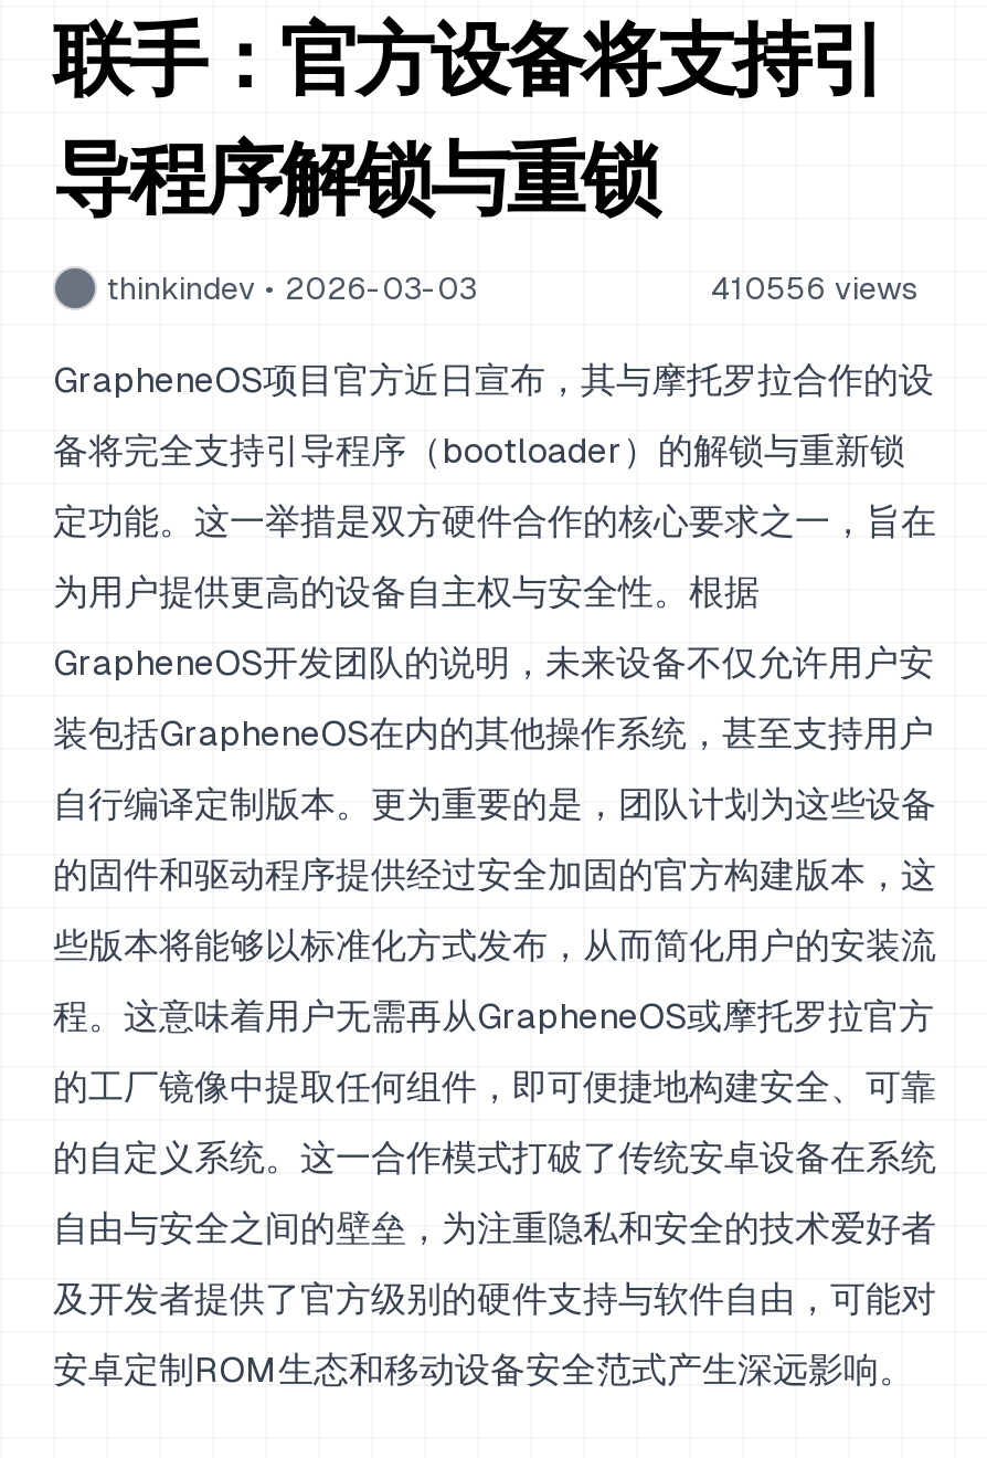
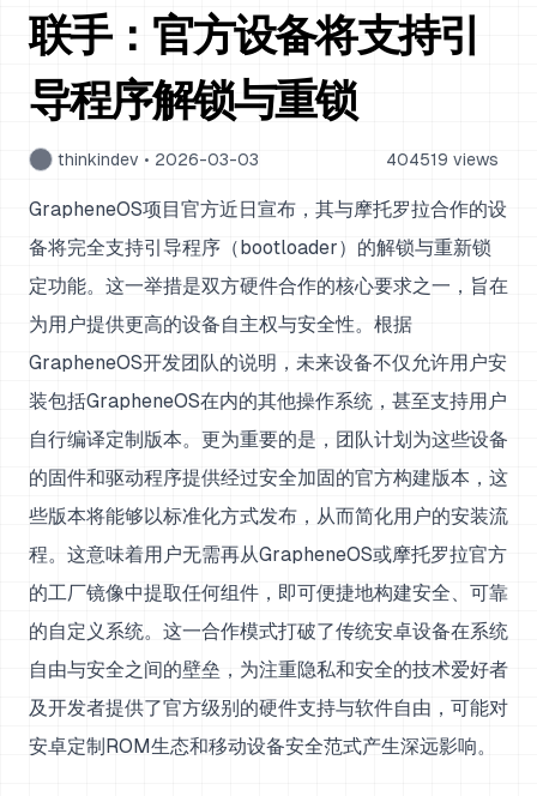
- 410556 views
+ 404519 views
